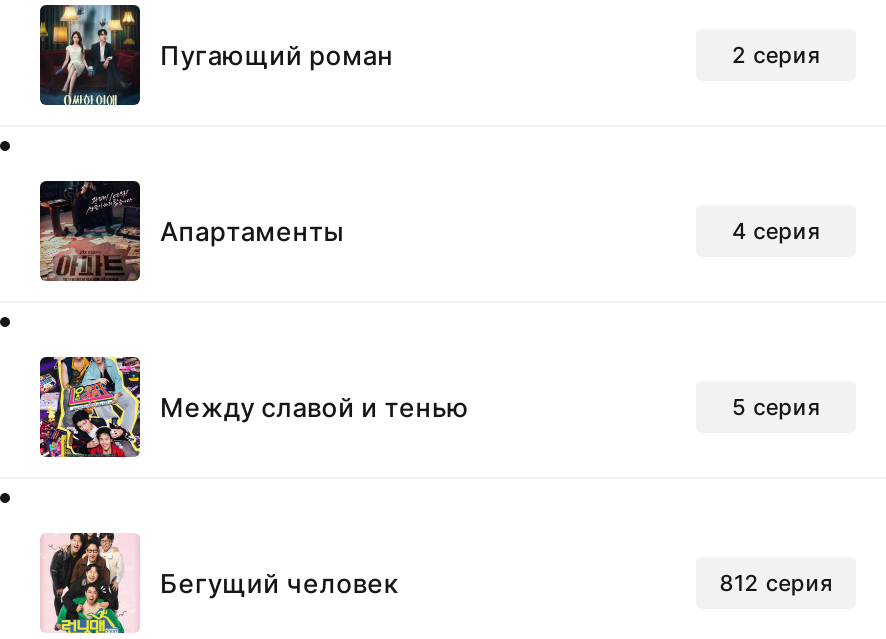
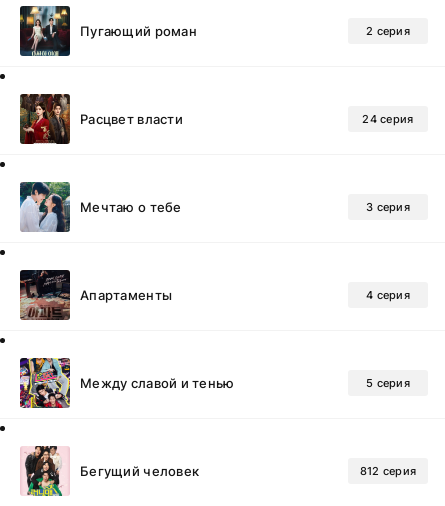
+ [image]
+ Расцвет власти
+ 24 серия

+ [image]
+ Мечтаю о тебе
+ 3 серия
